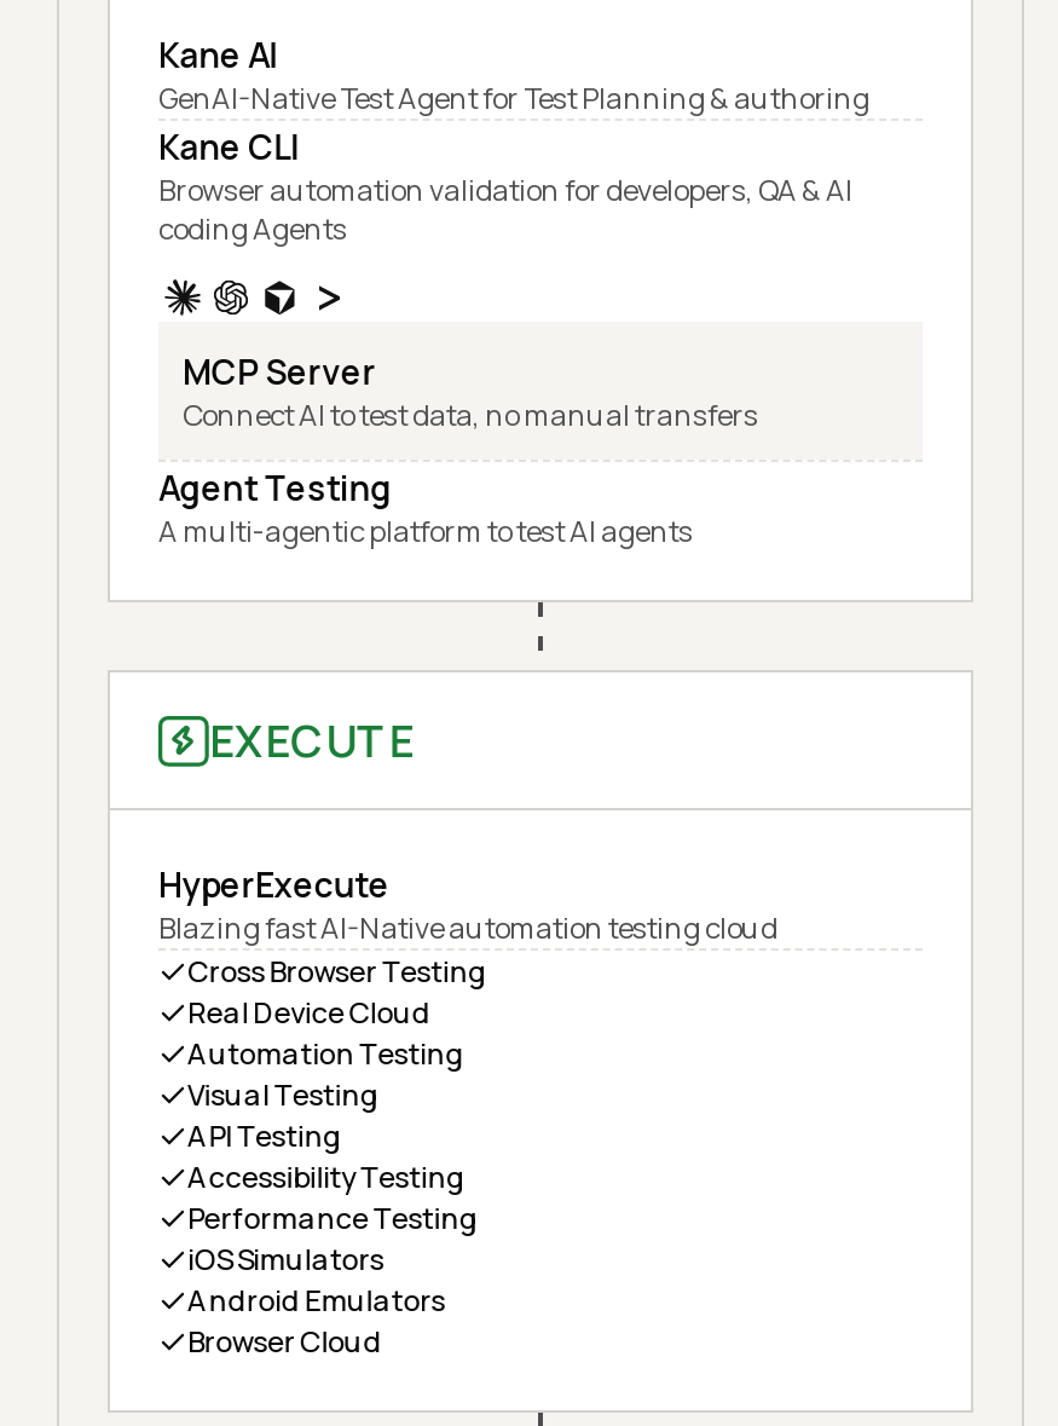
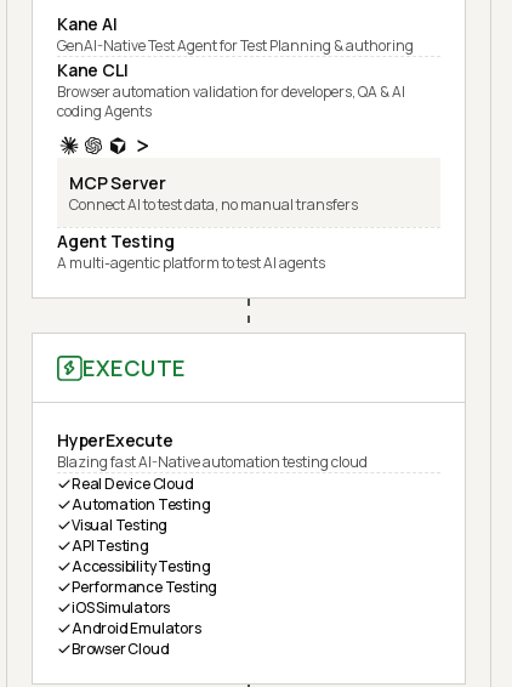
- Cross Browser Testing
